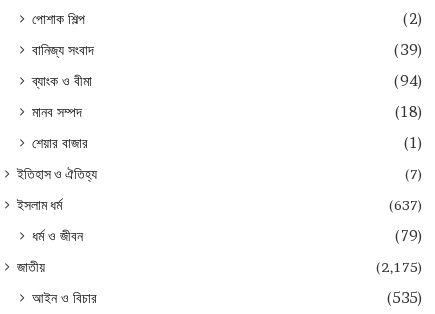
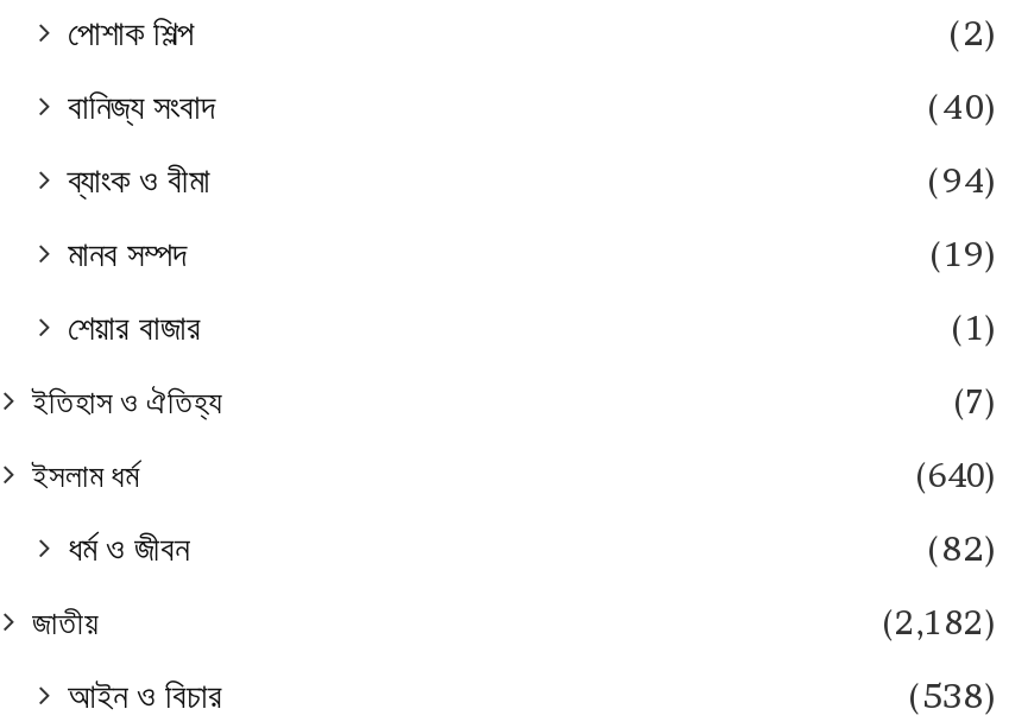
- (39)
+ (40)

- (18)
+ (19)

- (637)
+ (640)

- (79)
+ (82)

- (2,175)
+ (2,182)

- (535)
+ (538)
